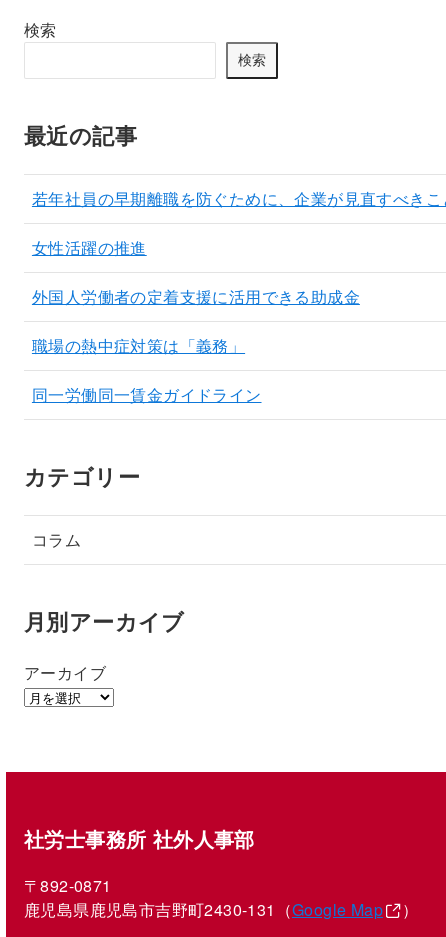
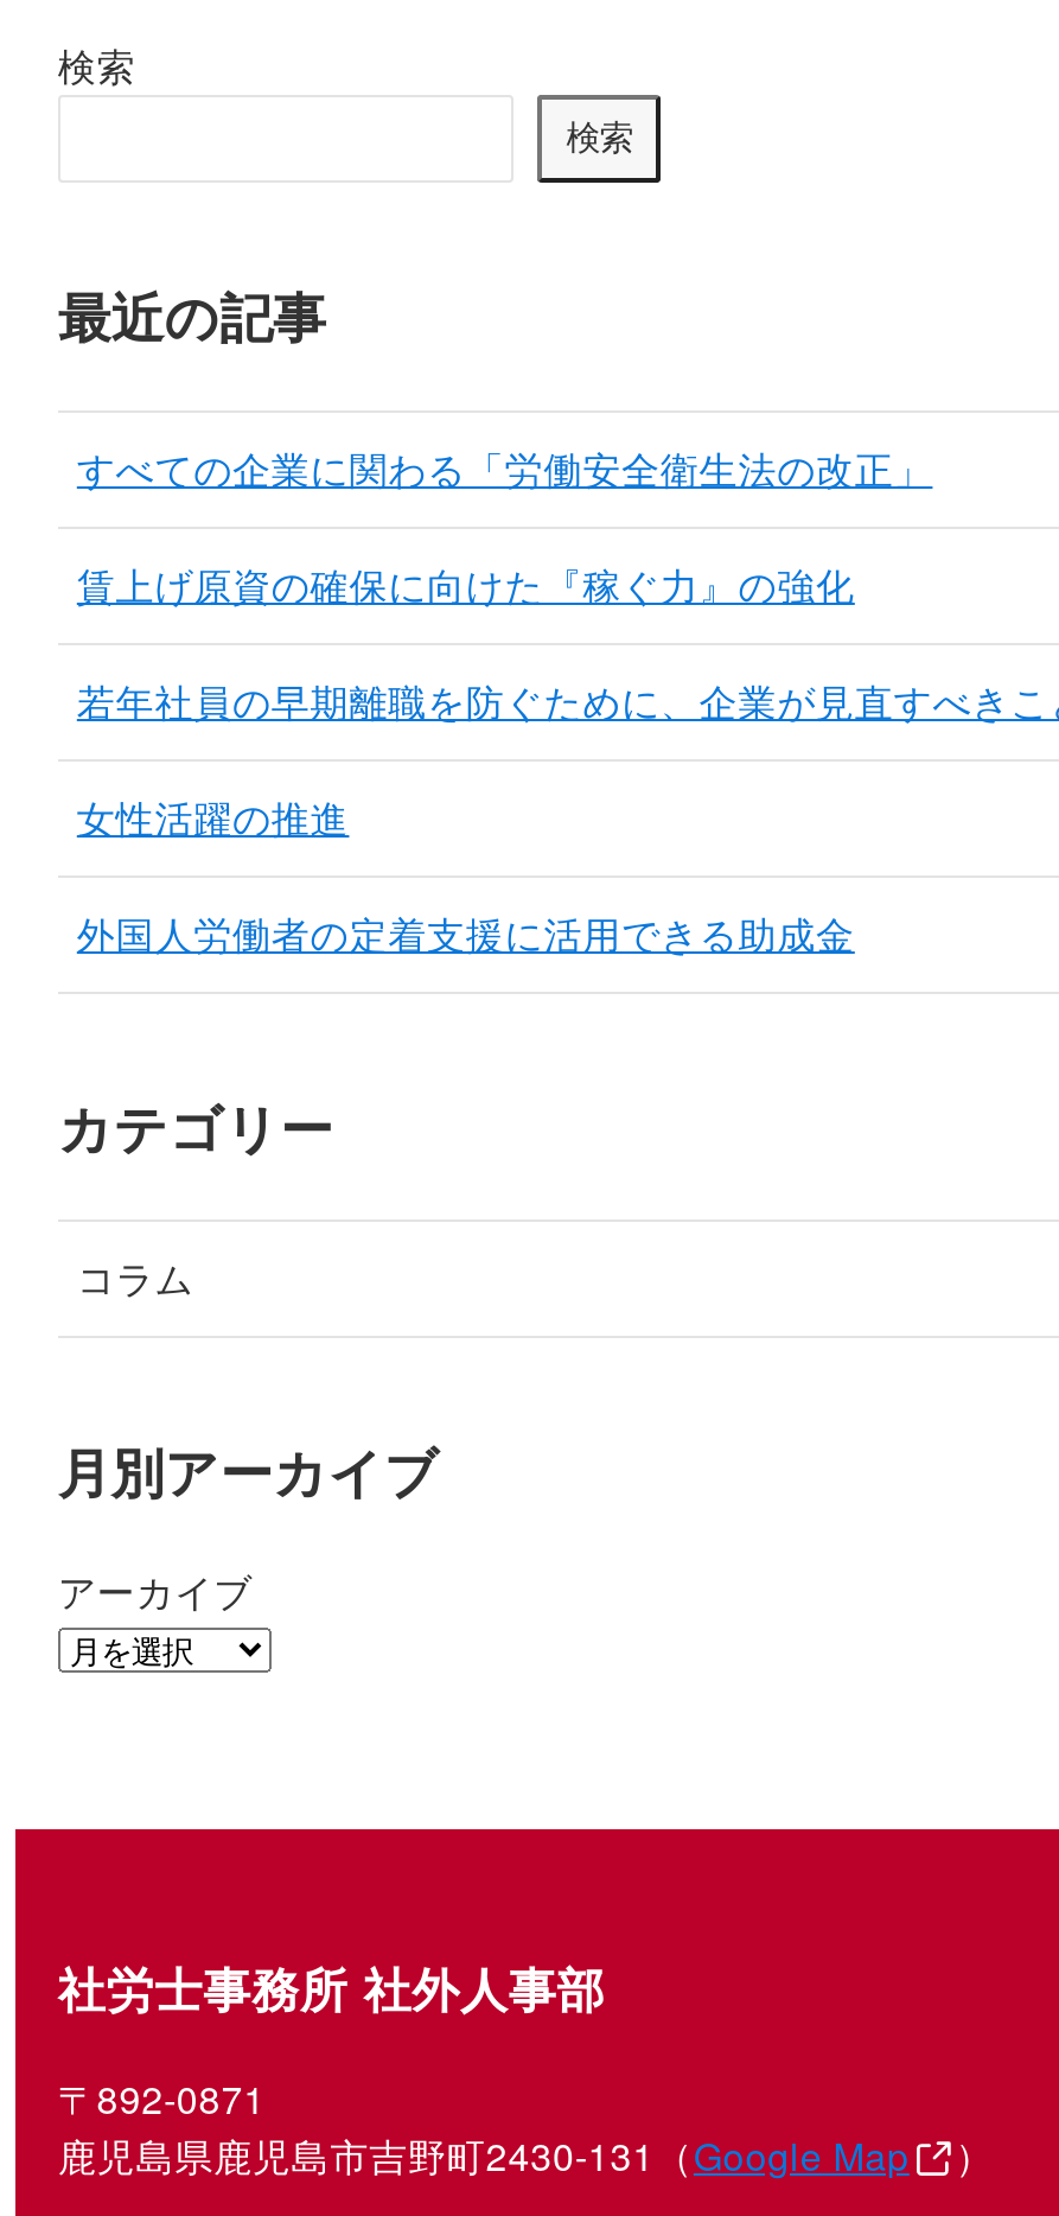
+ すべての企業に関わる「労働安全衛生法の改正」
+ 賃上げ原資の確保に向けた『稼ぐ力』の強化

moved down: 女性活躍の推進 | 外国人労働者の定着支援に活用できる助成金

- 職場の熱中症対策は「義務」
- 同一労働同一賃金ガイドライン
